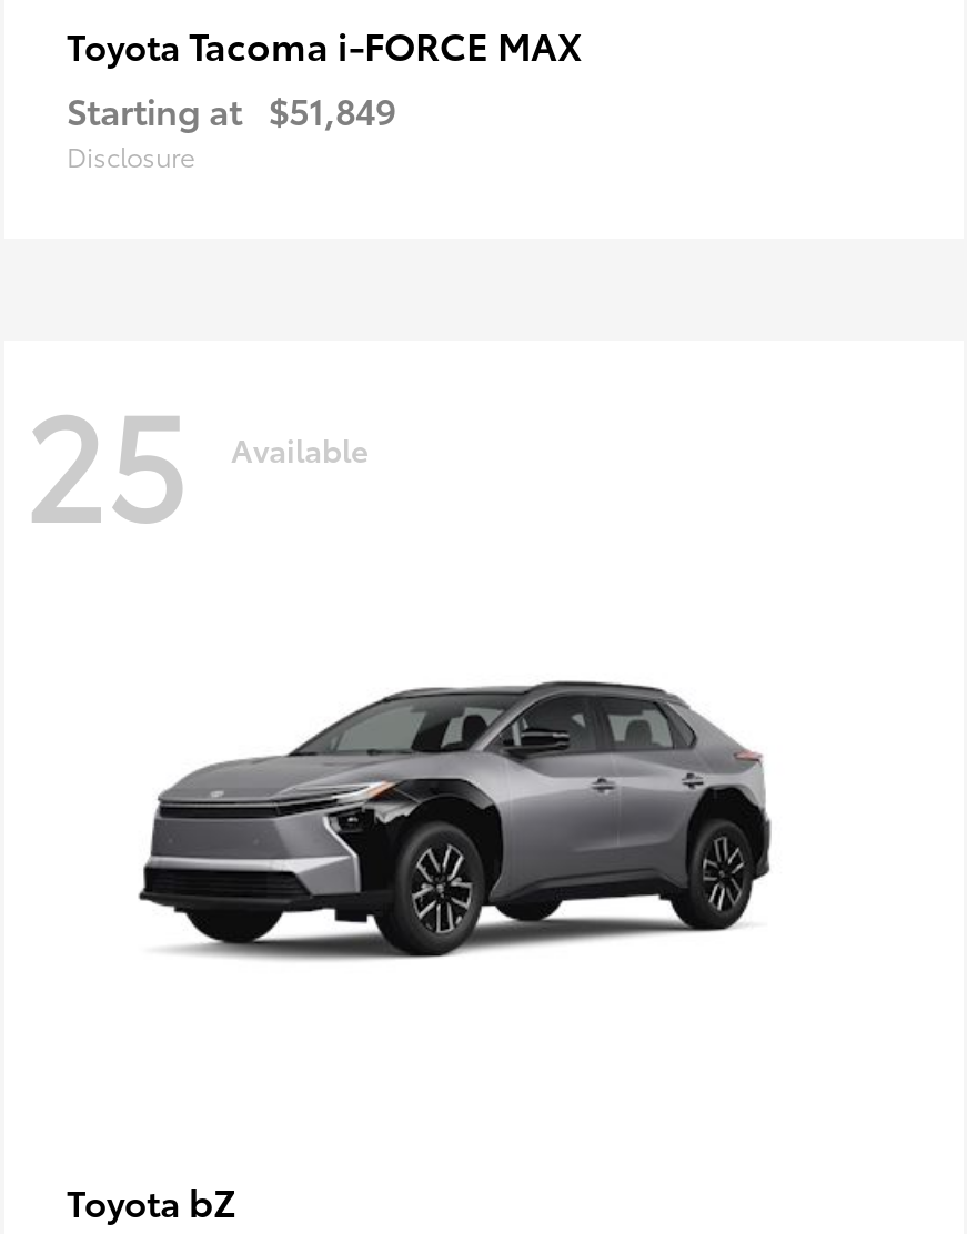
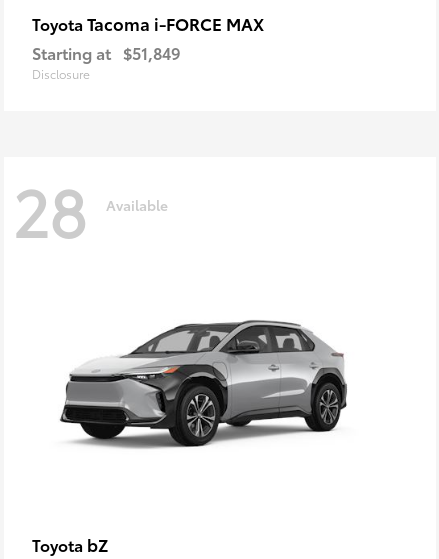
- 25 Available
+ 28 Available

- [image]
+ [image]
